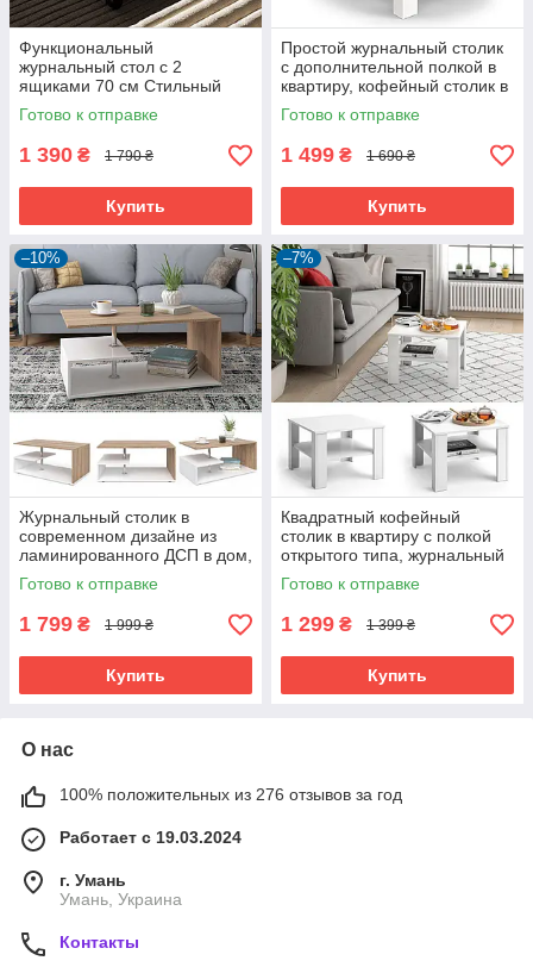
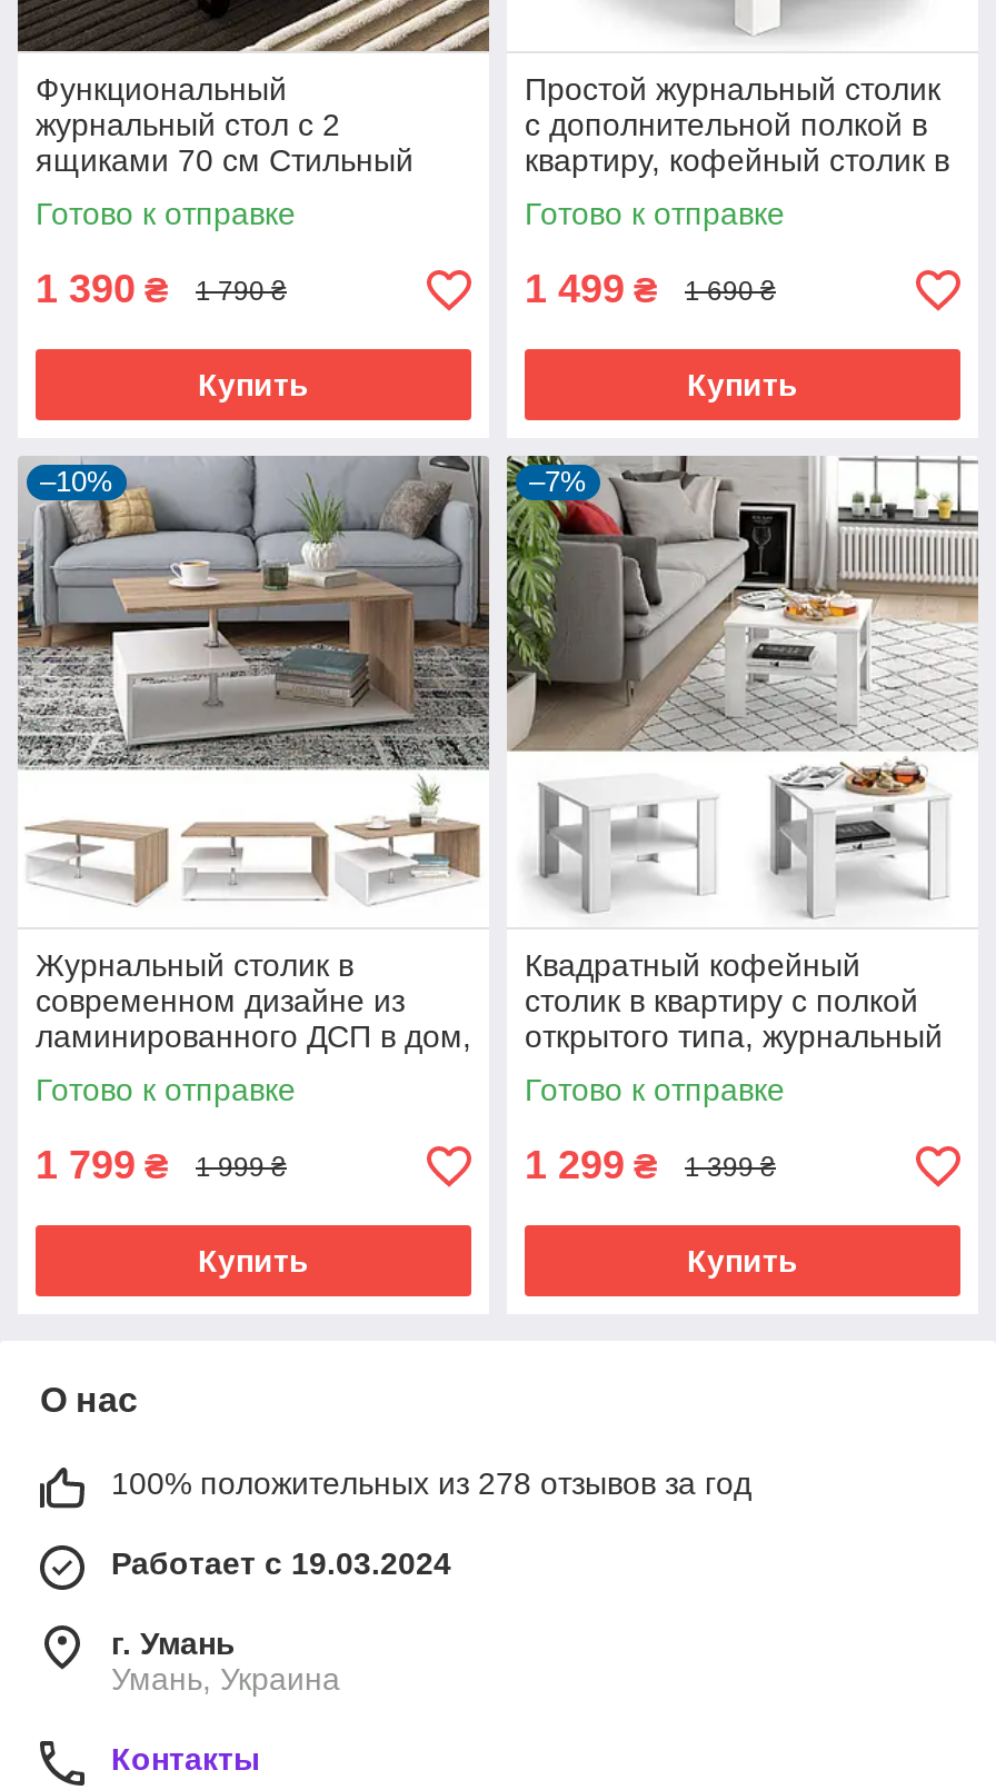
- 100% положительных из 276 отзывов за год
+ 100% положительных из 278 отзывов за год
